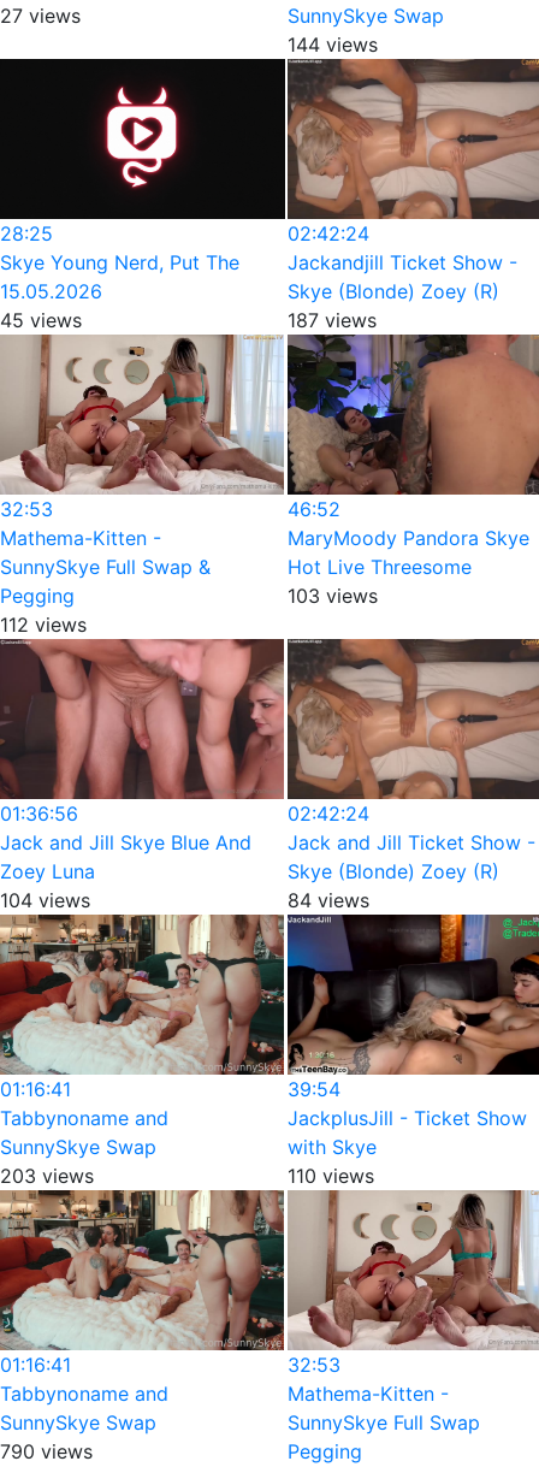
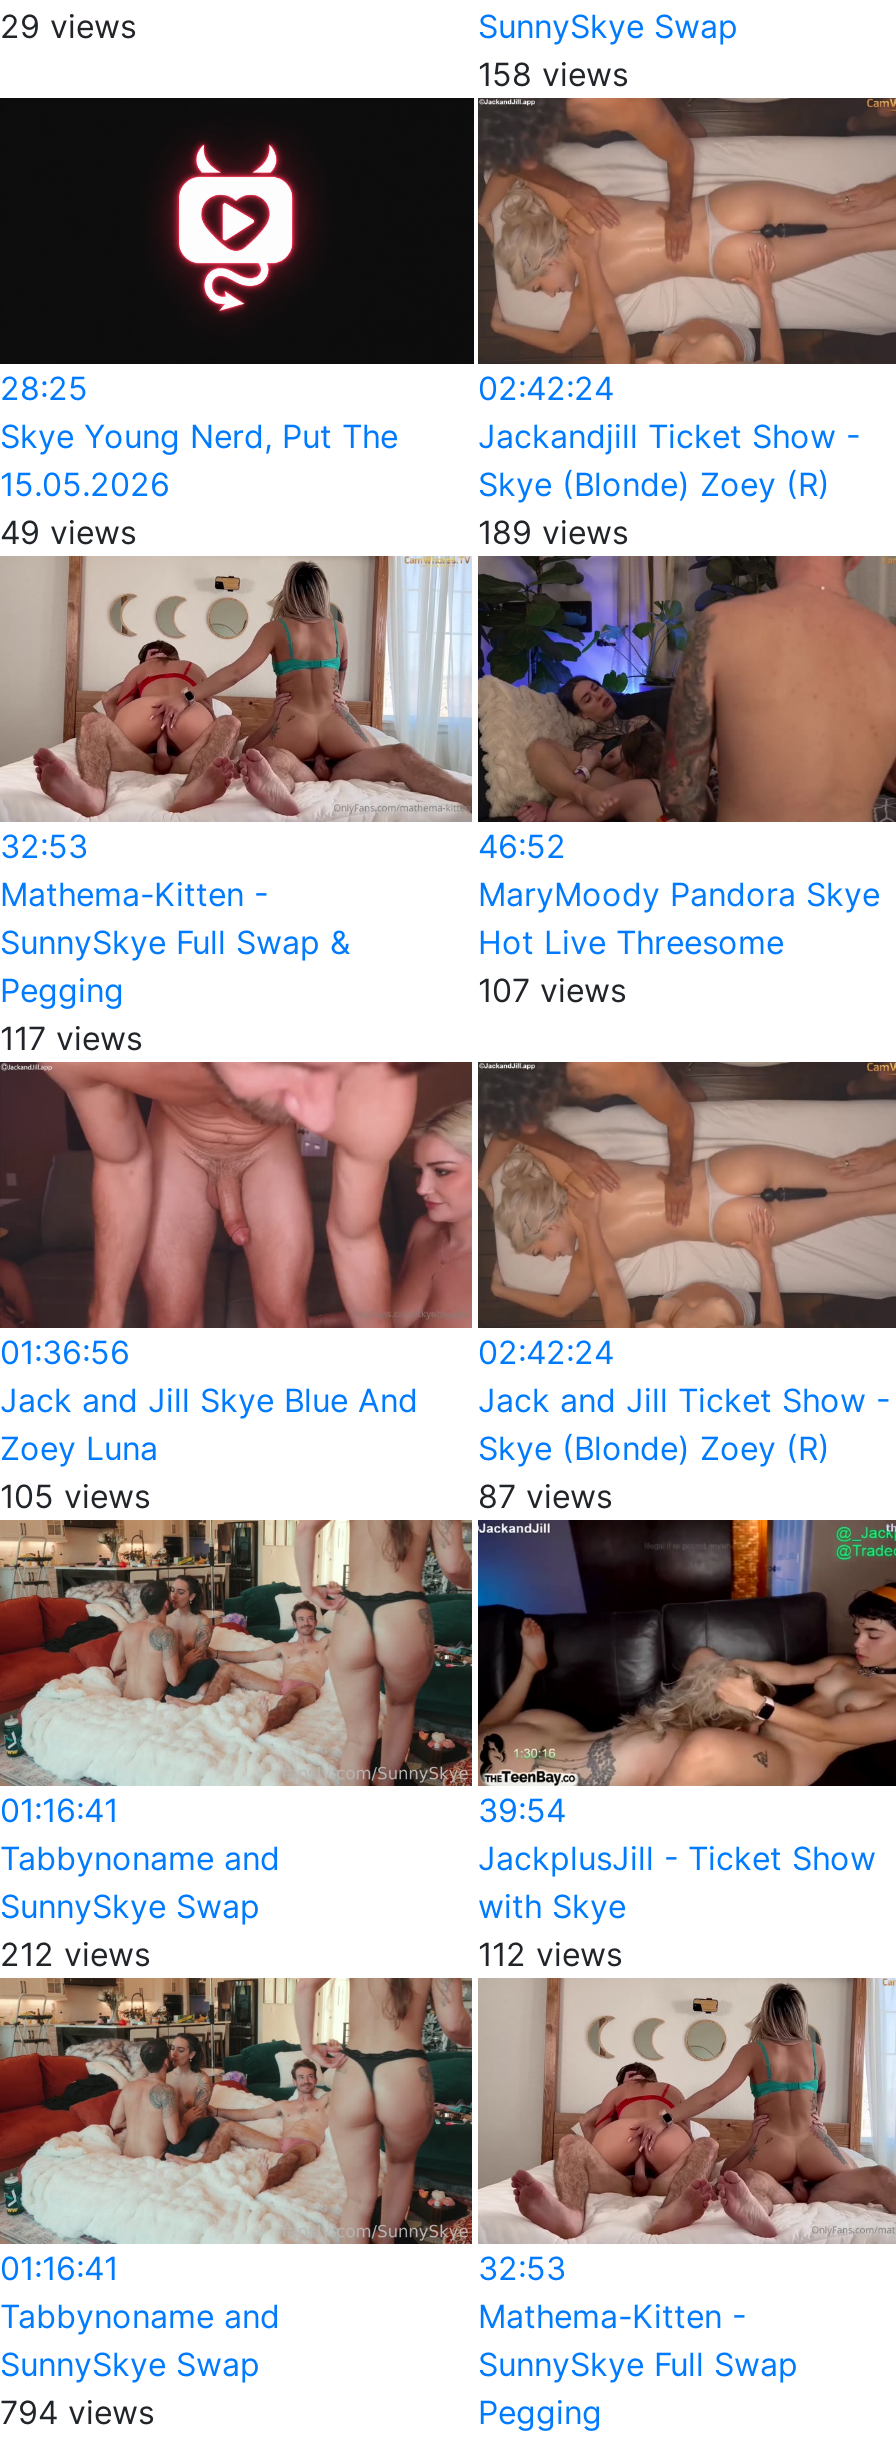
- 27 views
+ 29 views

- 144 views
+ 158 views

- 45 views
+ 49 views

- 187 views
+ 189 views

- 103 views
+ 107 views

- 112 views
+ 117 views

- 104 views
+ 105 views

- 84 views
+ 87 views

- 203 views
+ 212 views

- 110 views
+ 112 views

- 790 views
+ 794 views
